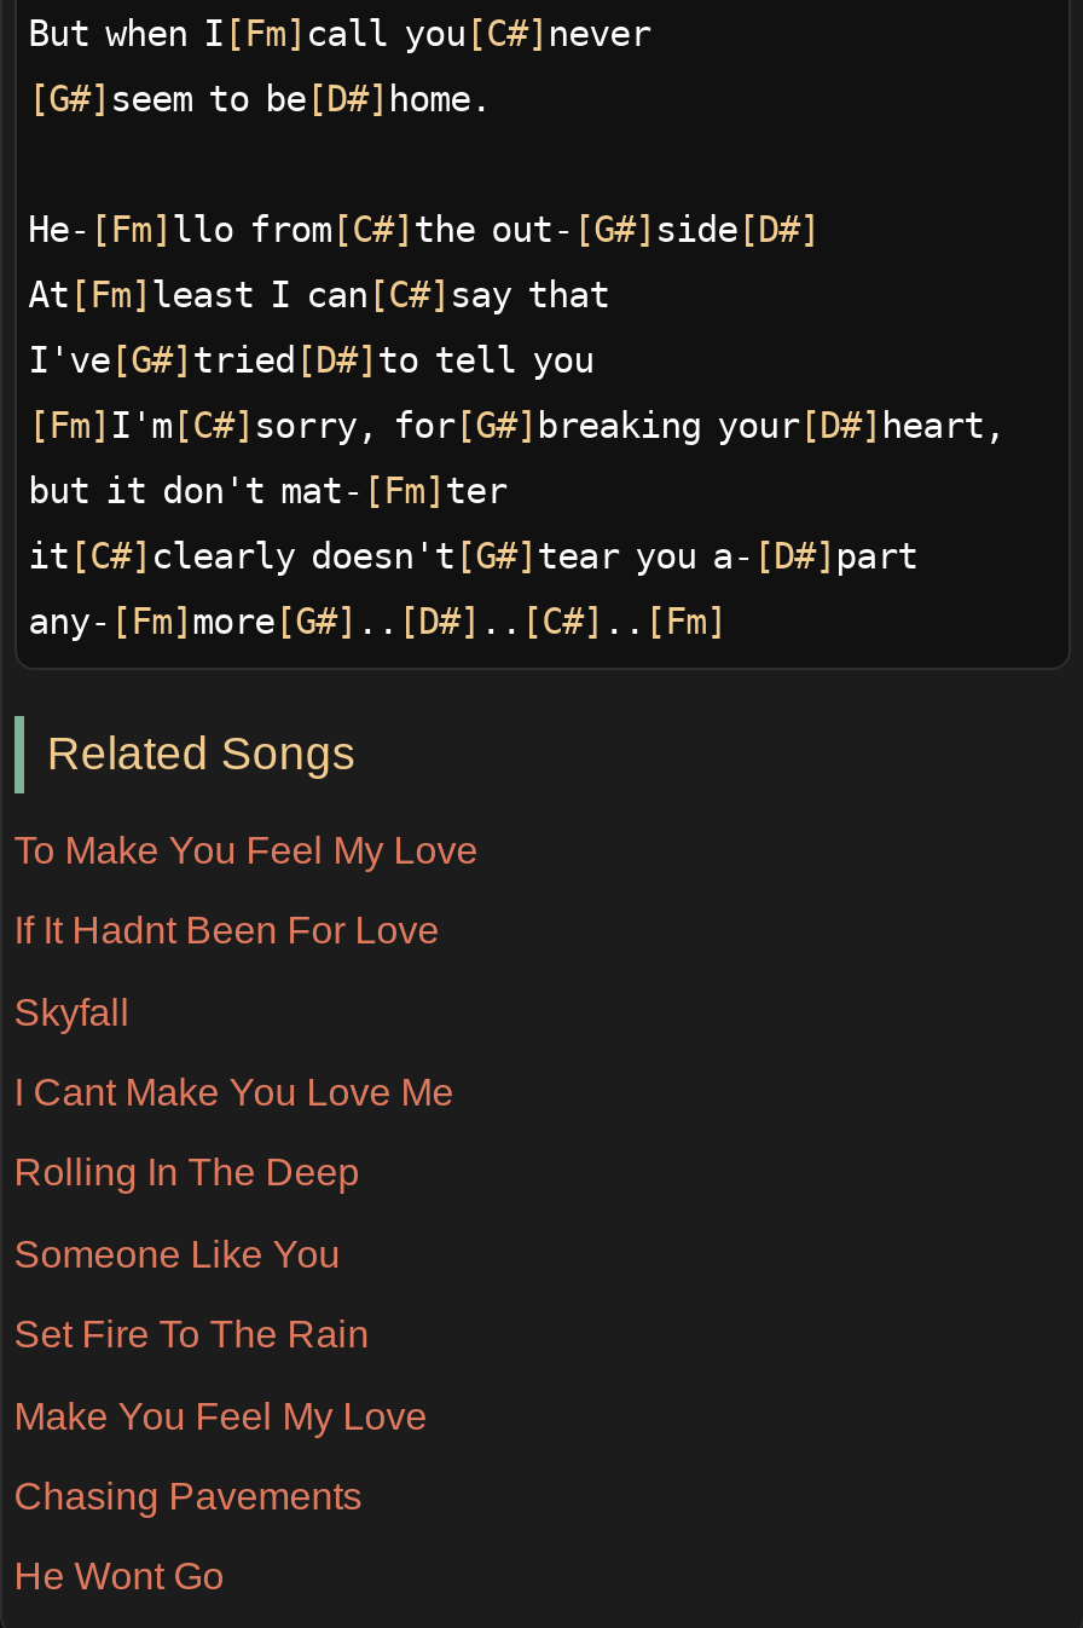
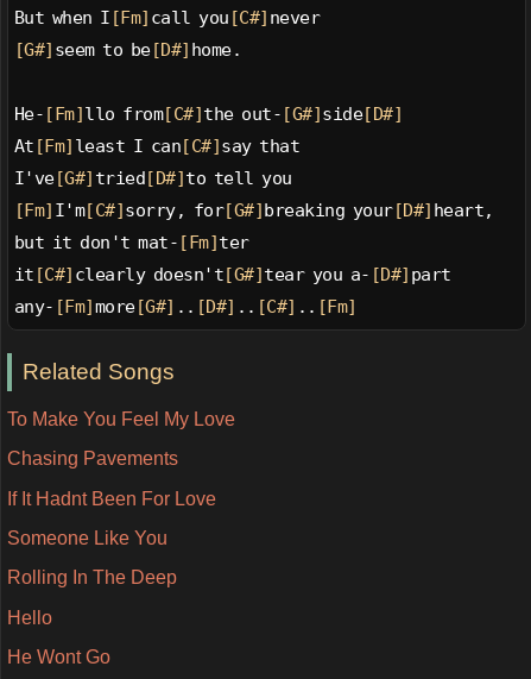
moved down: If It Hadnt Been For Love | Someone Like You | Rolling In The Deep

- Skyfall
- I Cant Make You Love Me
- Set Fire To The Rain
- Make You Feel My Love

moved up: Chasing Pavements

+ Hello
